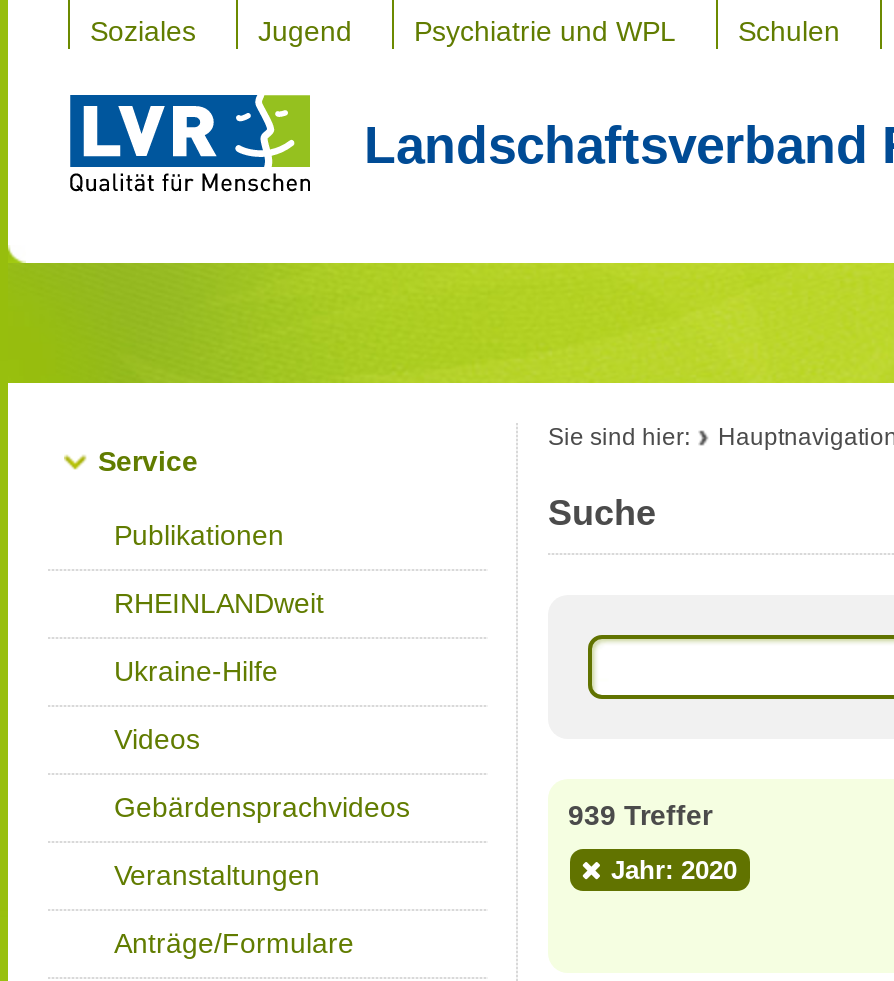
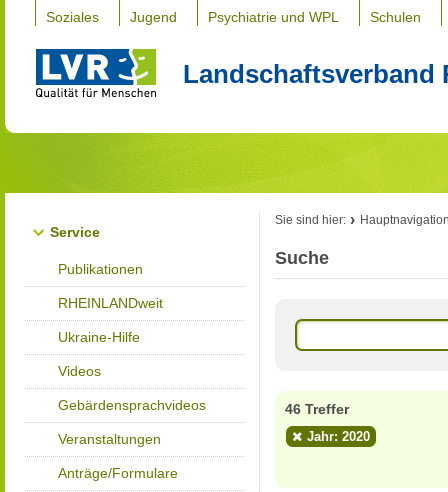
- 939 Treffer
+ 46 Treffer
